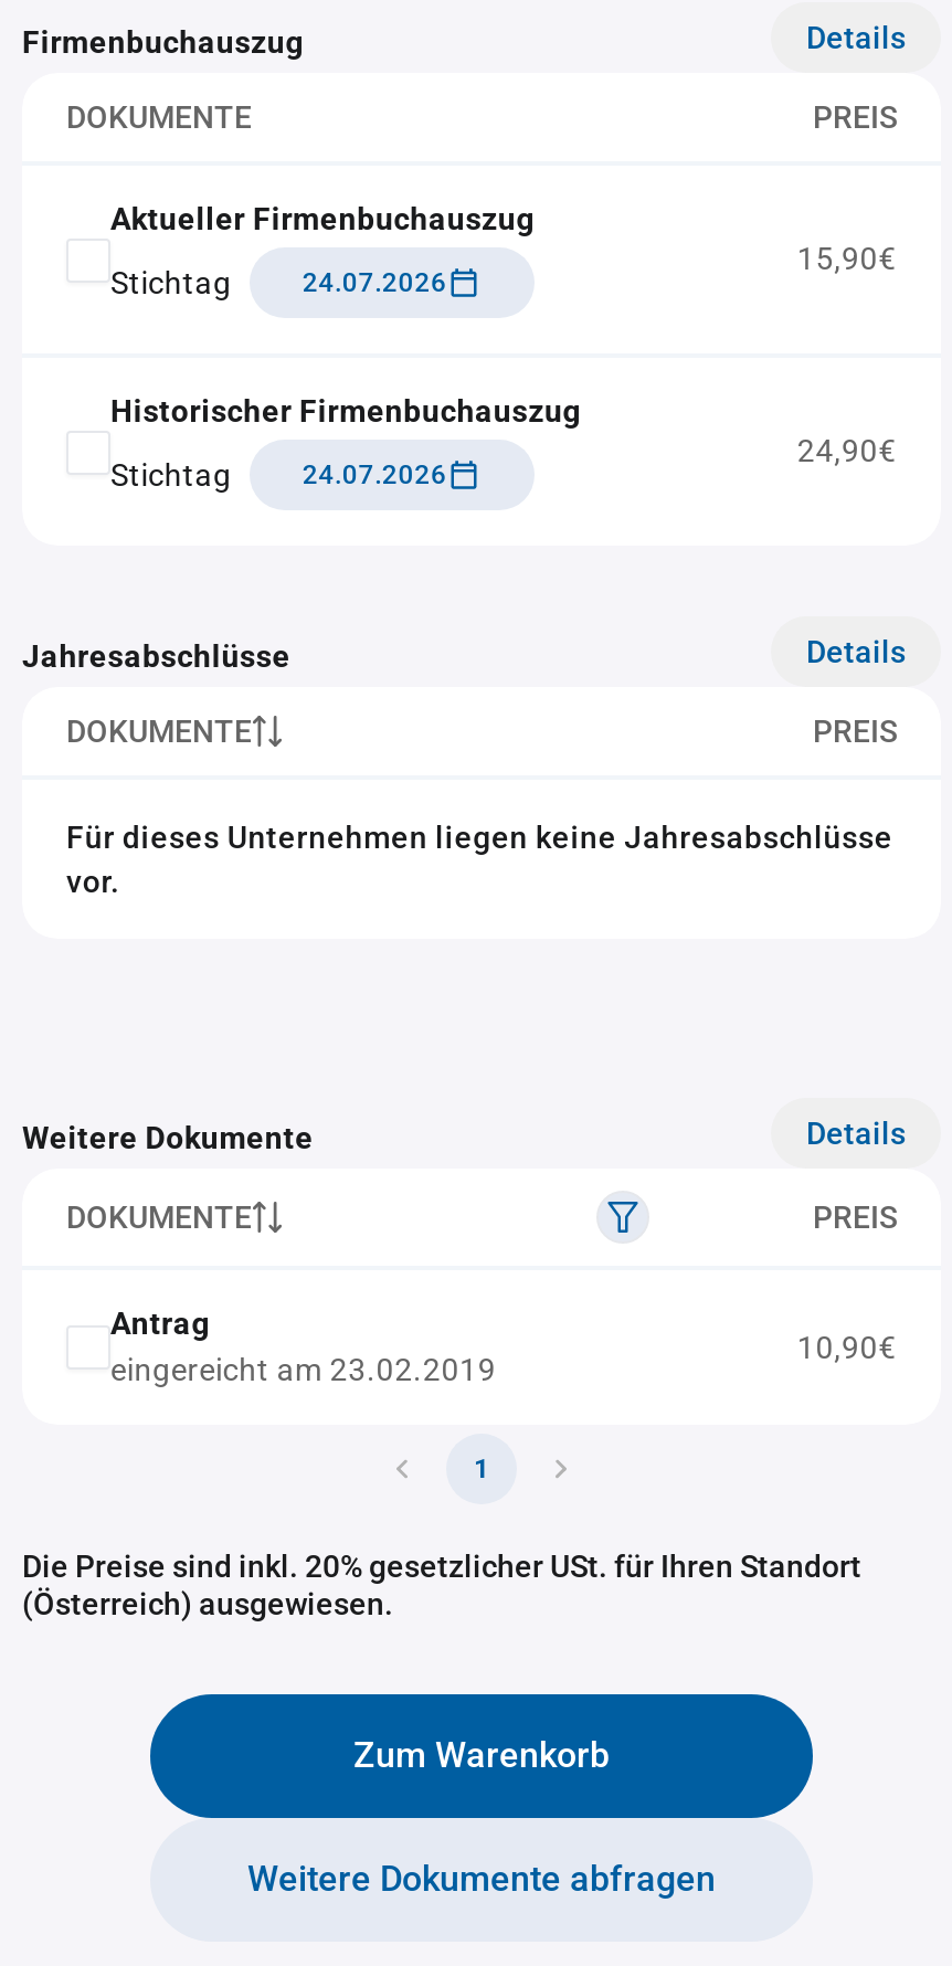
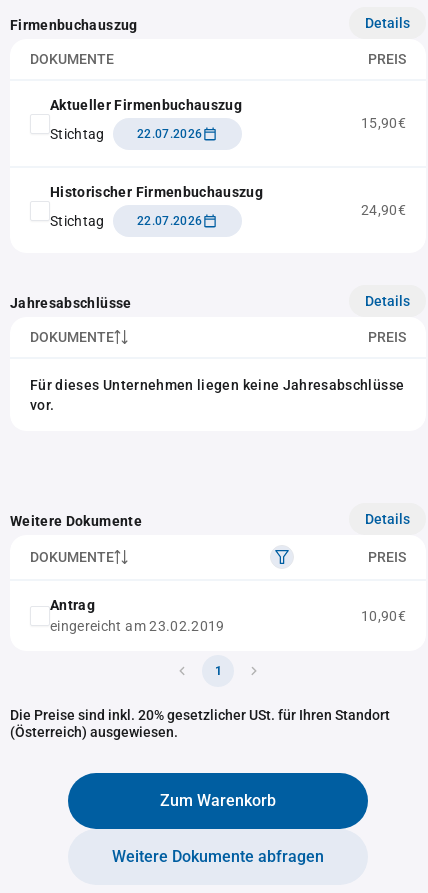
- 24.07.2026
+ 22.07.2026

- 24.07.2026
+ 22.07.2026
